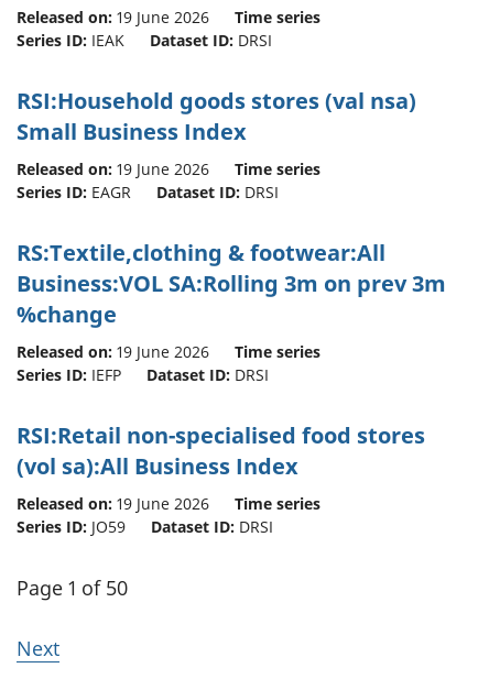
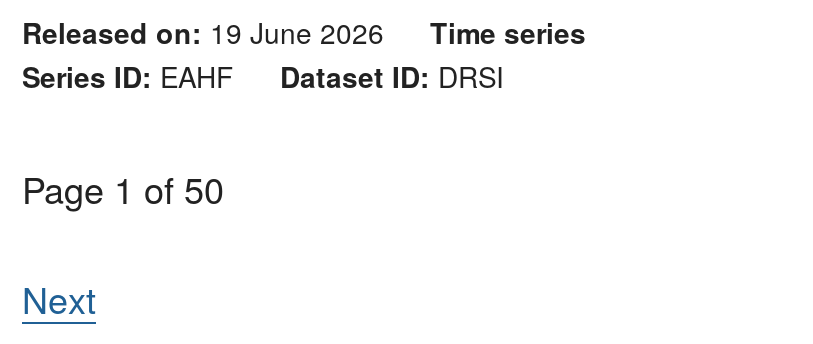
- Series ID: IEAK
- Dataset ID: DRSI
- RSI:Household goods stores (val nsa)
- Small Business Index
- Released on: 19 June 2026
- Time series
- Series ID: EAGR
- Dataset ID: DRSI
- RS:Textile,clothing & footwear:All
- Business:VOL SA:Rolling 3m on prev 3m
- %change
- Released on: 19 June 2026
- Time series
- Series ID: IEFP
- Dataset ID: DRSI
- RSI:Retail non-specialised food stores
- (vol sa):All Business Index
- Released on: 19 June 2026
- Time series
- Series ID: JO59
+ Series ID: EAHF
